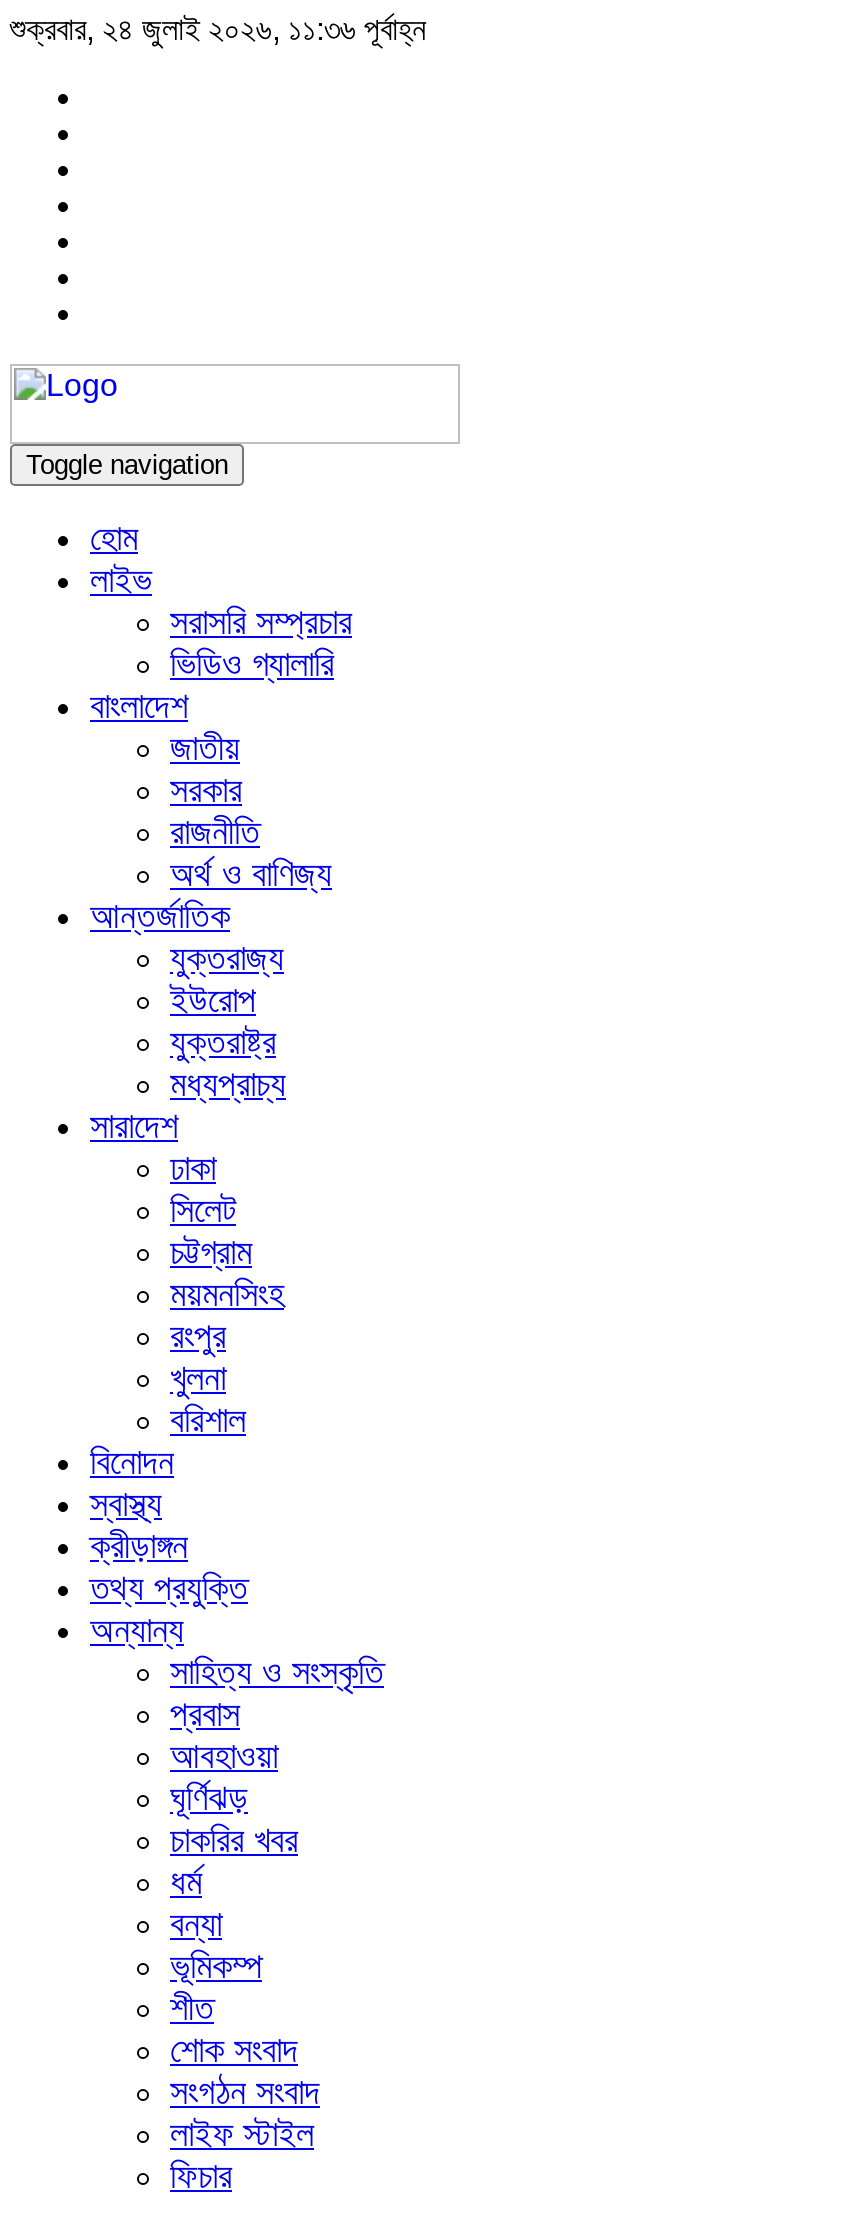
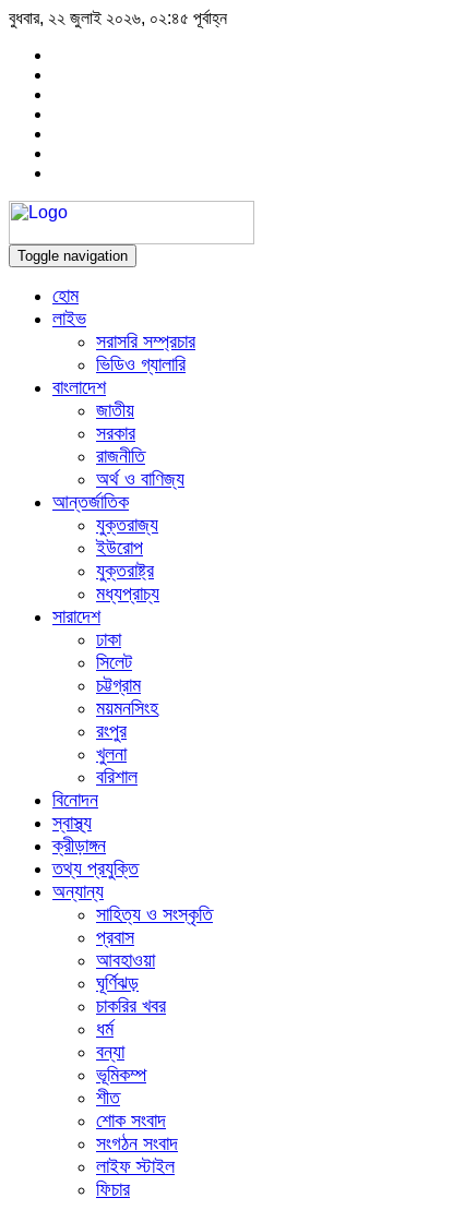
- শুক্রবার, ২৪ জুলাই ২০২৬, ১১:৩৬ পূর্বাহ্ন
+ বুধবার, ২২ জুলাই ২০২৬, ০২:৪৫ পূর্বাহ্ন
